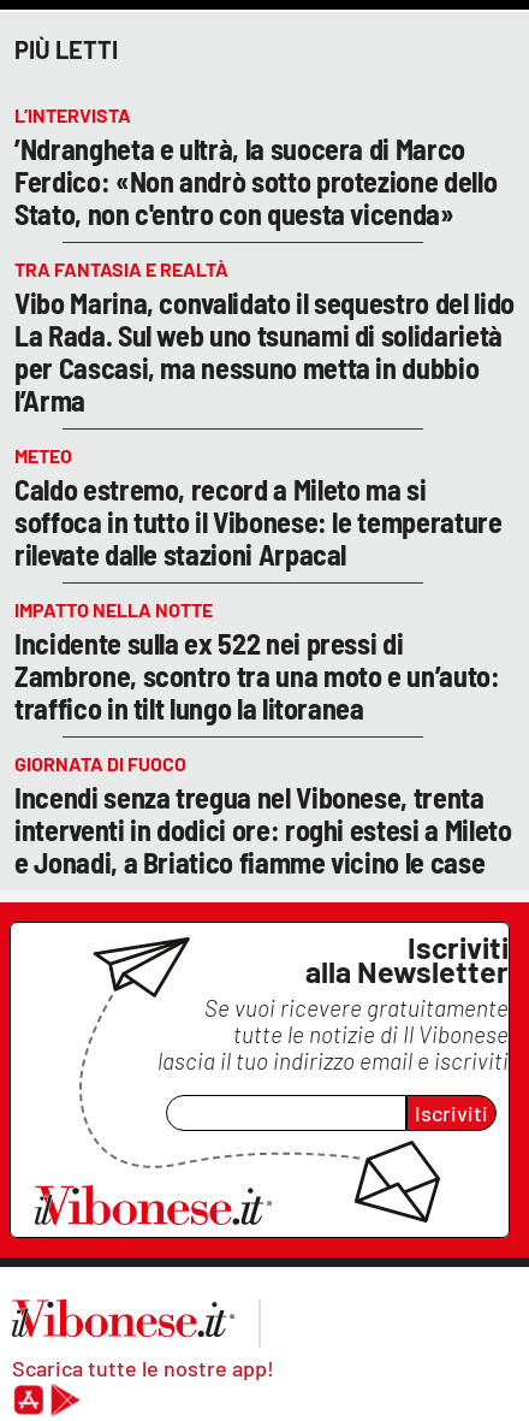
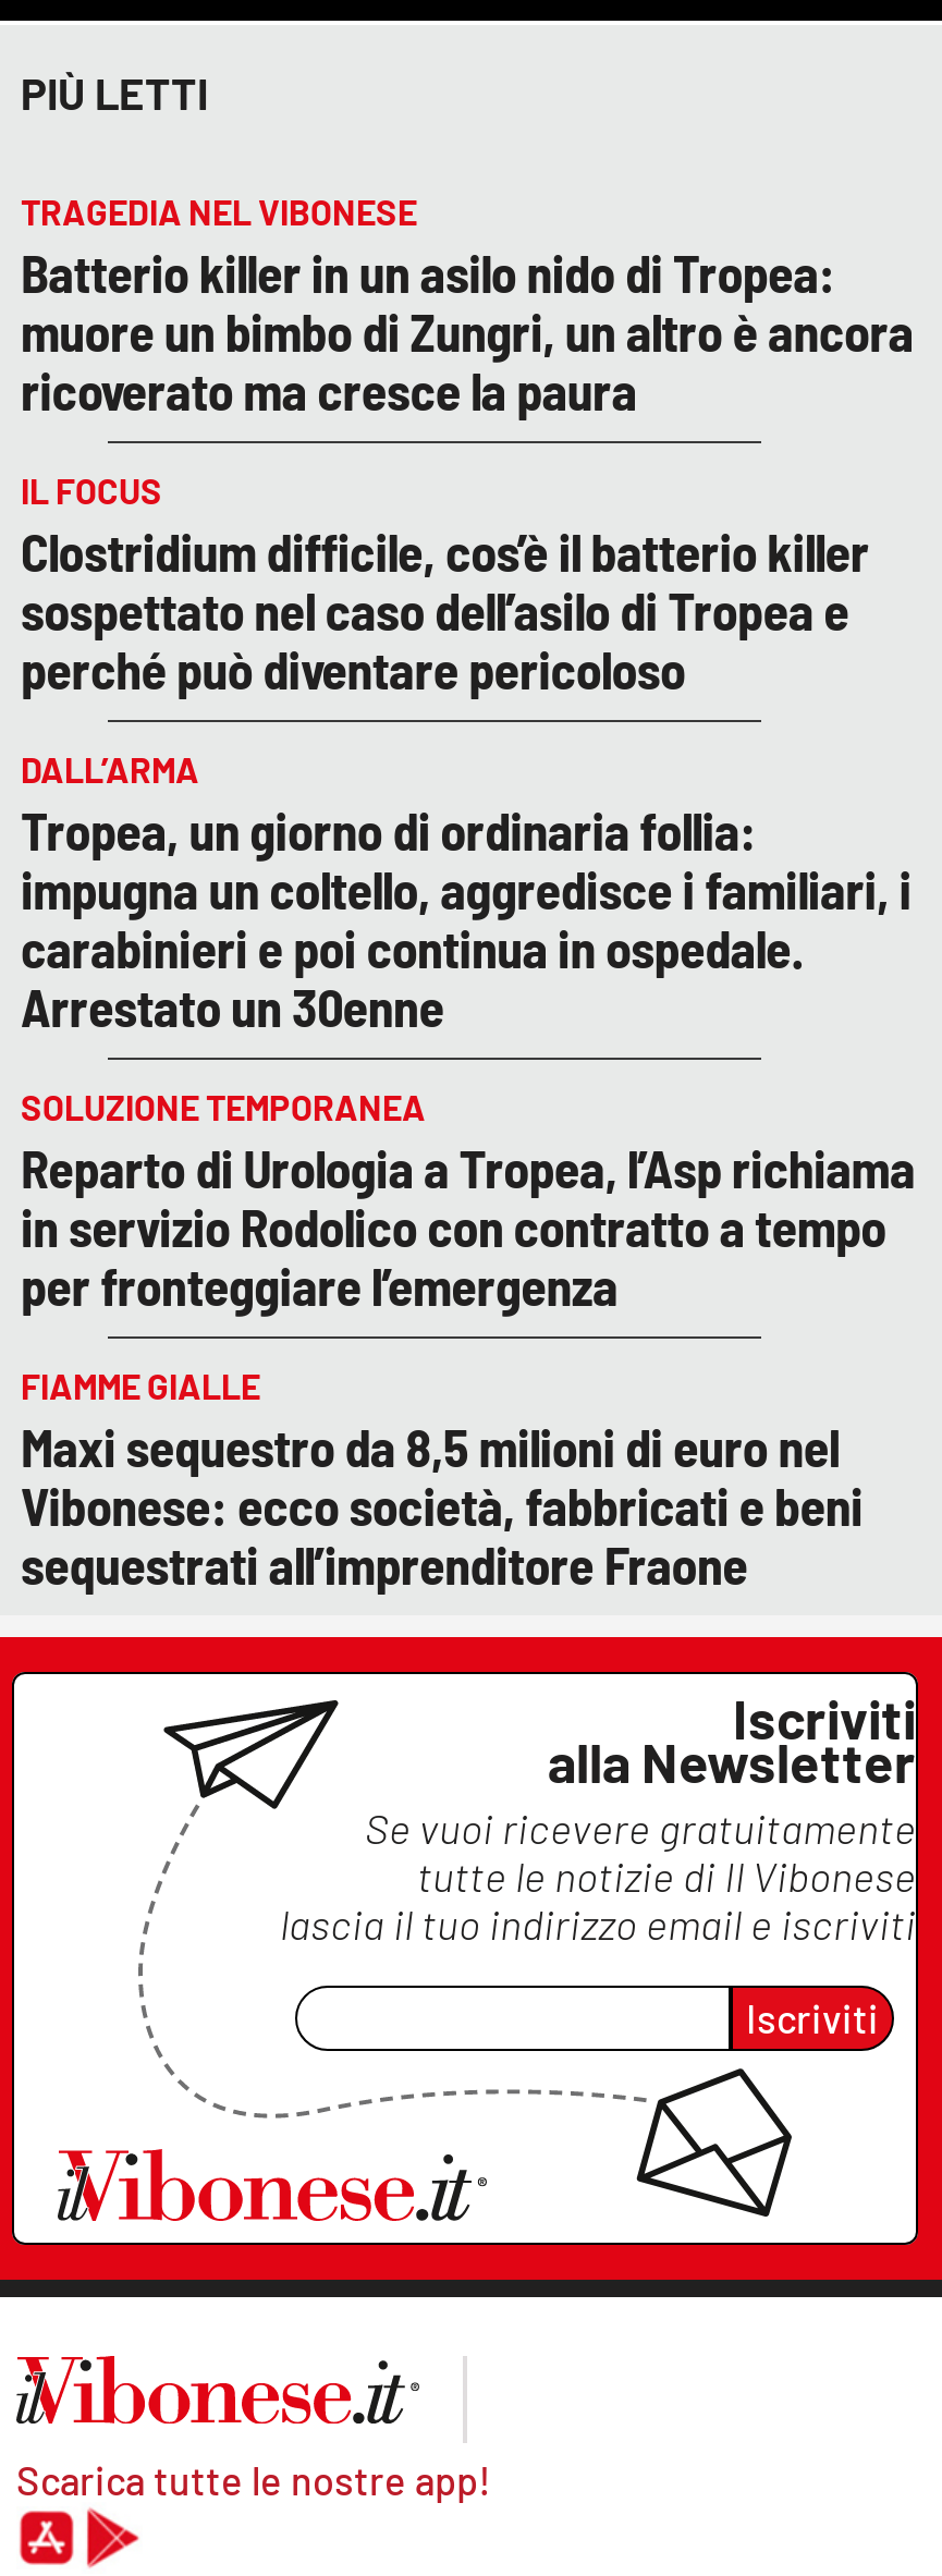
- L’INTERVISTA
- ’Ndrangheta e ultrà, la suocera di Marco
- Ferdico: «Non andrò sotto protezione dello
- Stato, non c'entro con questa vicenda»
+ TRAGEDIA NEL VIBONESE
+ Batterio killer in un asilo nido di Tropea:
+ muore un bimbo di Zungri, un altro è ancora
+ ricoverato ma cresce la paura

- TRA FANTASIA E REALTÀ
- Vibo Marina, convalidato il sequestro del lido
- La Rada. Sul web uno tsunami di solidarietà
- per Cascasi, ma nessuno metta in dubbio
- l’Arma
+ IL FOCUS
+ Clostridium difficile, cos’è il batterio killer
+ sospettato nel caso dell’asilo di Tropea e
+ perché può diventare pericoloso

- METEO
- Caldo estremo, record a Mileto ma si
- soffoca in tutto il Vibonese: le temperature
- rilevate dalle stazioni Arpacal
+ DALL’ARMA
+ Tropea, un giorno di ordinaria follia:
+ impugna un coltello, aggredisce i familiari, i
+ carabinieri e poi continua in ospedale.
+ Arrestato un 30enne

- IMPATTO NELLA NOTTE
- Incidente sulla ex 522 nei pressi di
- Zambrone, scontro tra una moto e un’auto:
- traffico in tilt lungo la litoranea
+ SOLUZIONE TEMPORANEA
+ Reparto di Urologia a Tropea, l’Asp richiama
+ in servizio Rodolico con contratto a tempo
+ per fronteggiare l’emergenza

- GIORNATA DI FUOCO
- Incendi senza tregua nel Vibonese, trenta
- interventi in dodici ore: roghi estesi a Mileto
- e Jonadi, a Briatico fiamme vicino le case
+ FIAMME GIALLE
+ Maxi sequestro da 8,5 milioni di euro nel
+ Vibonese: ecco società, fabbricati e beni
+ sequestrati all’imprenditore Fraone
